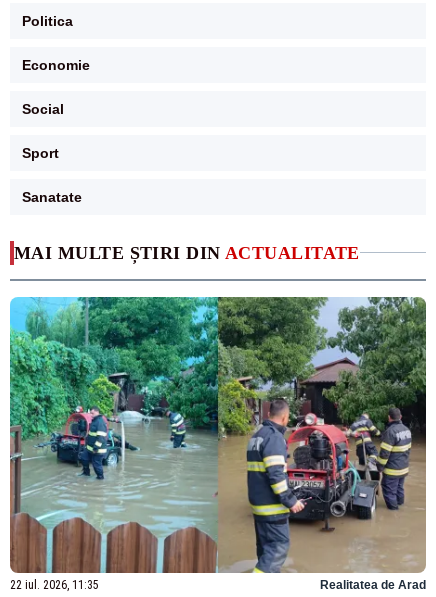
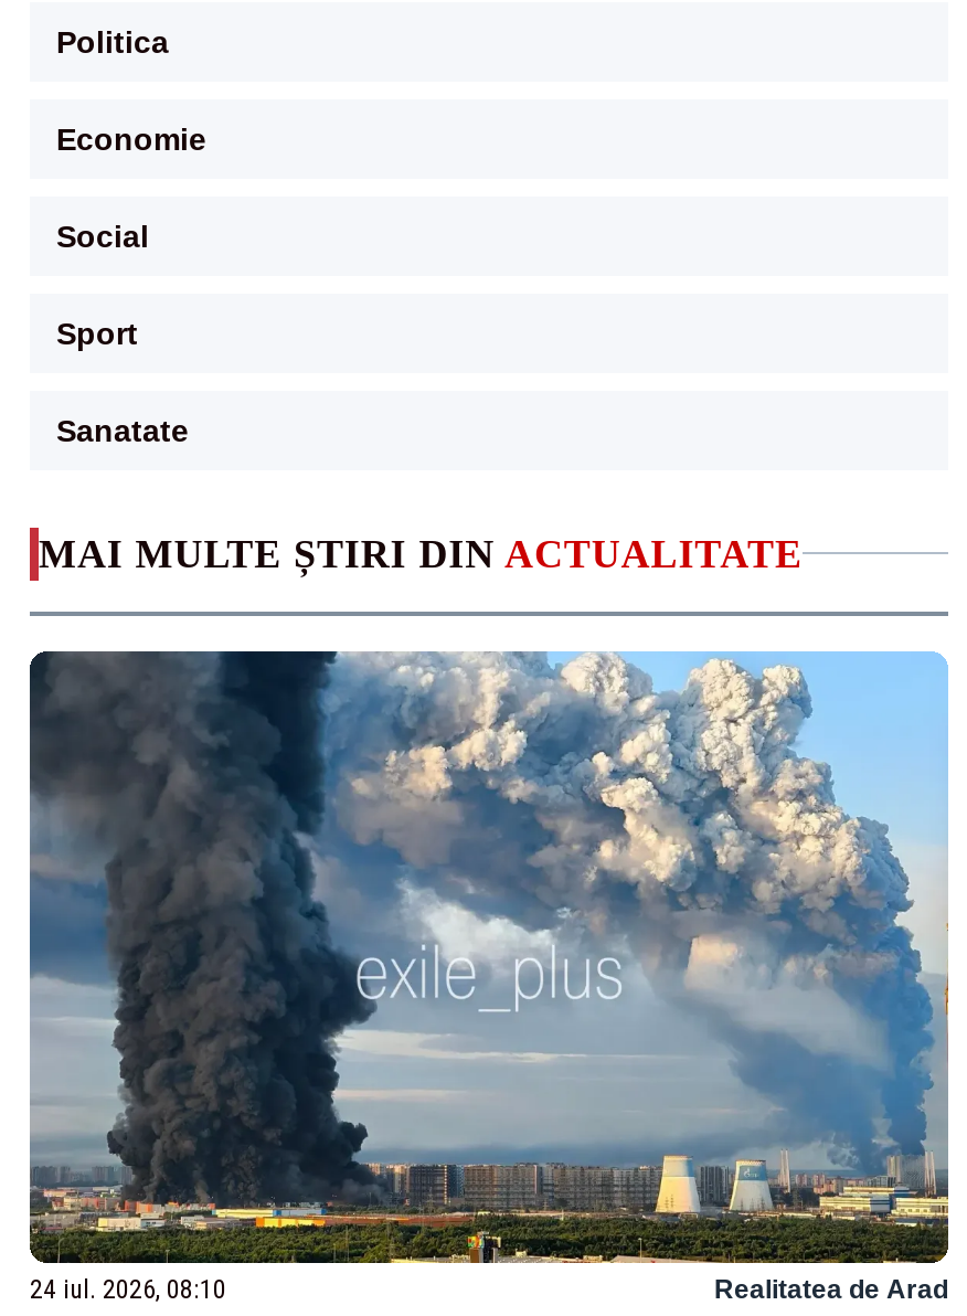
- [image]
- 22 iul. 2026, 11:35
+ [image]
+ 24 iul. 2026, 08:10
